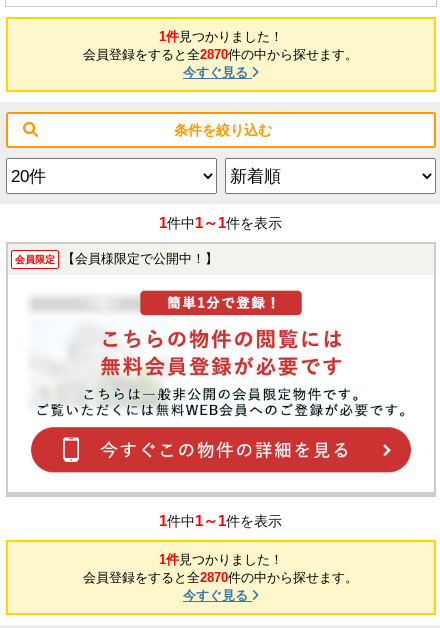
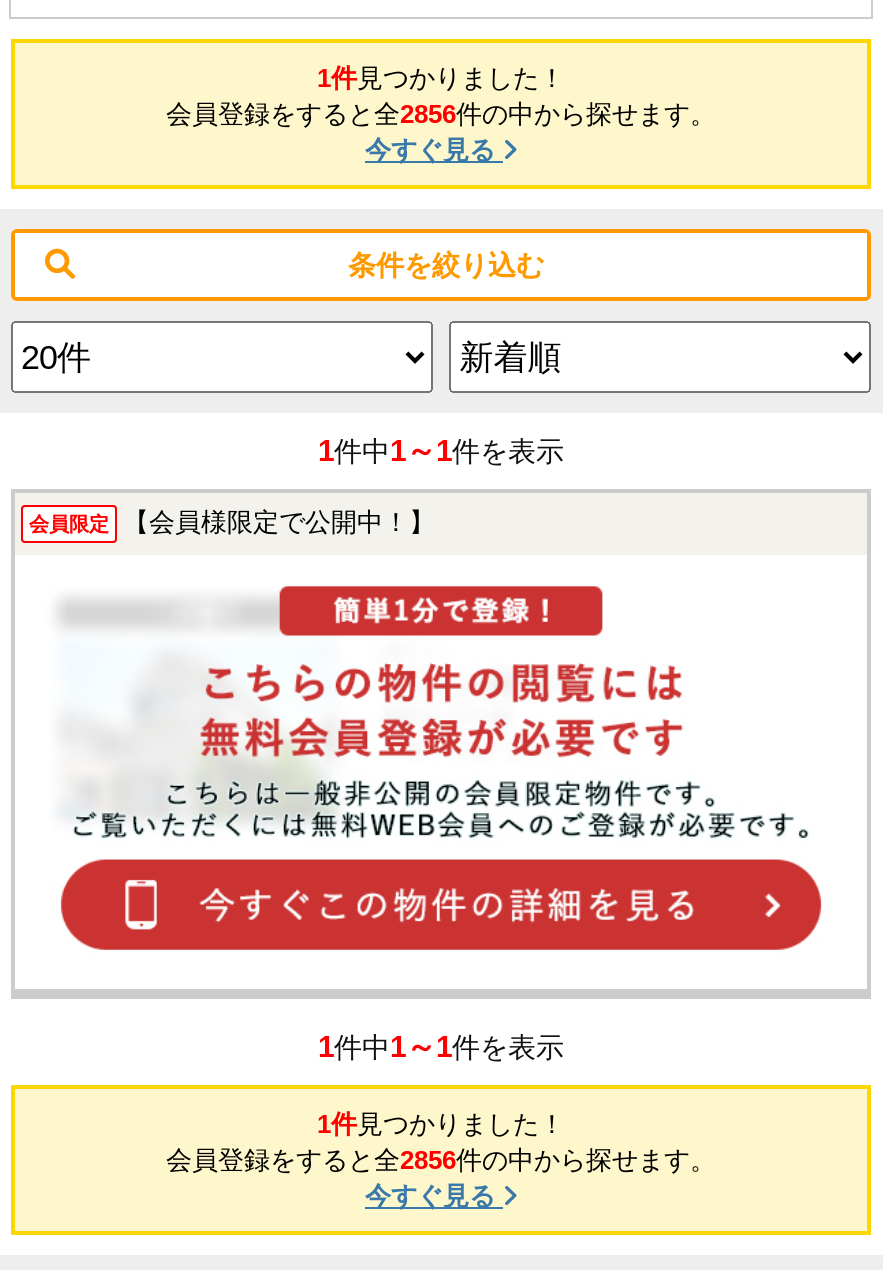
- 会員登録をすると全2870件の中から探せます。
+ 会員登録をすると全2856件の中から探せます。

- 会員登録をすると全2870件の中から探せます。
+ 会員登録をすると全2856件の中から探せます。
